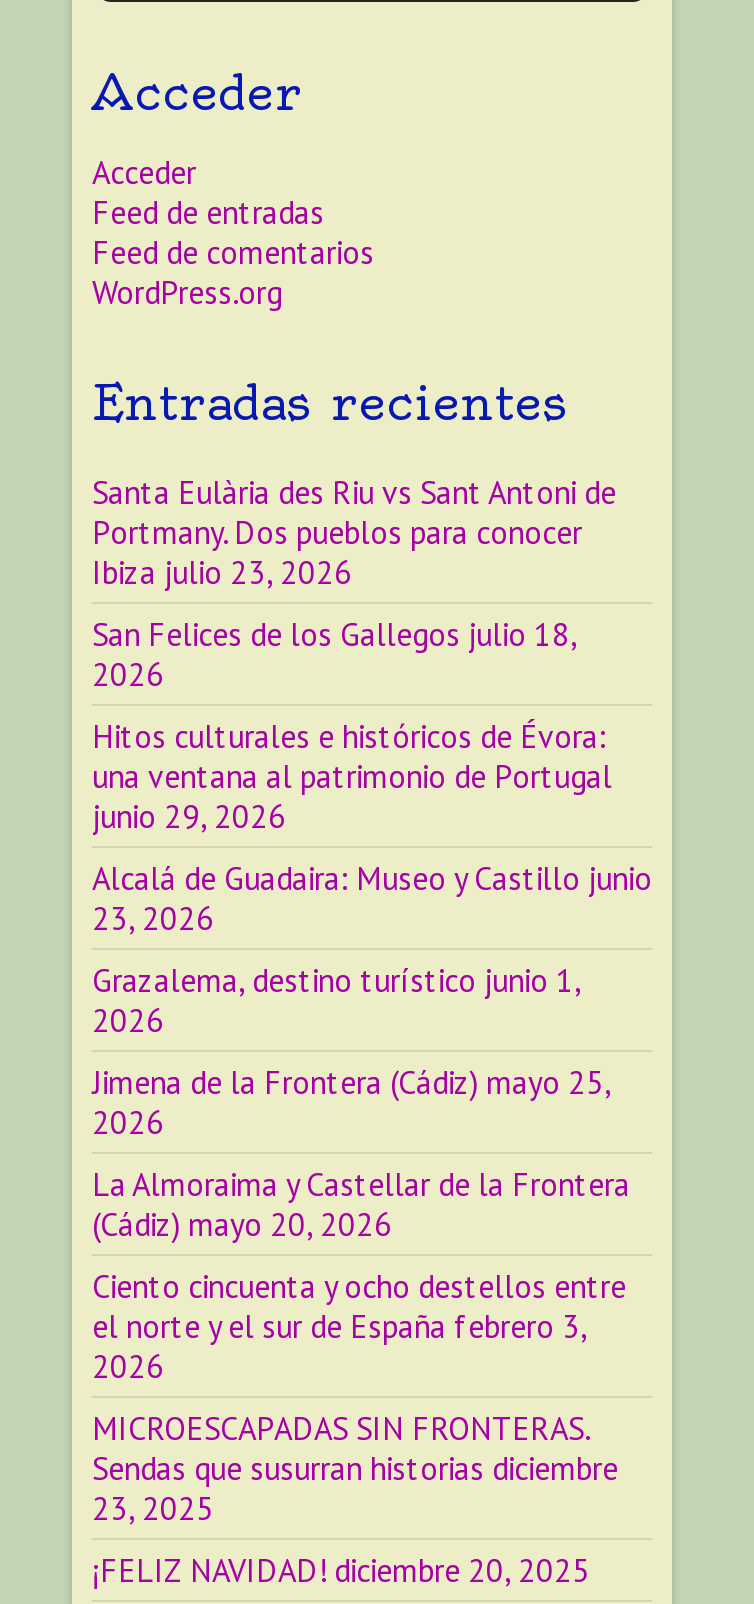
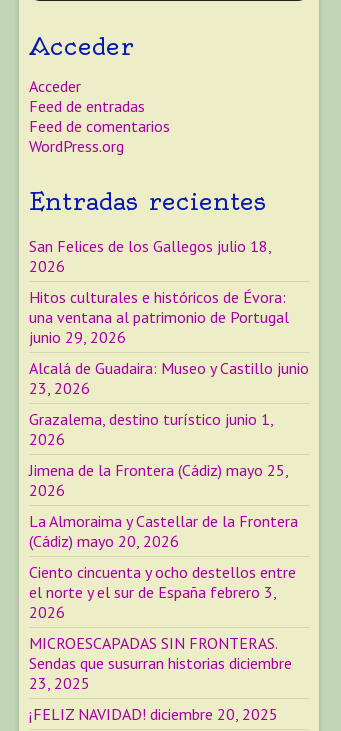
- Santa Eulària des Riu vs Sant Antoni de
- Portmany. Dos pueblos para conocer
- Ibiza julio 23, 2026
